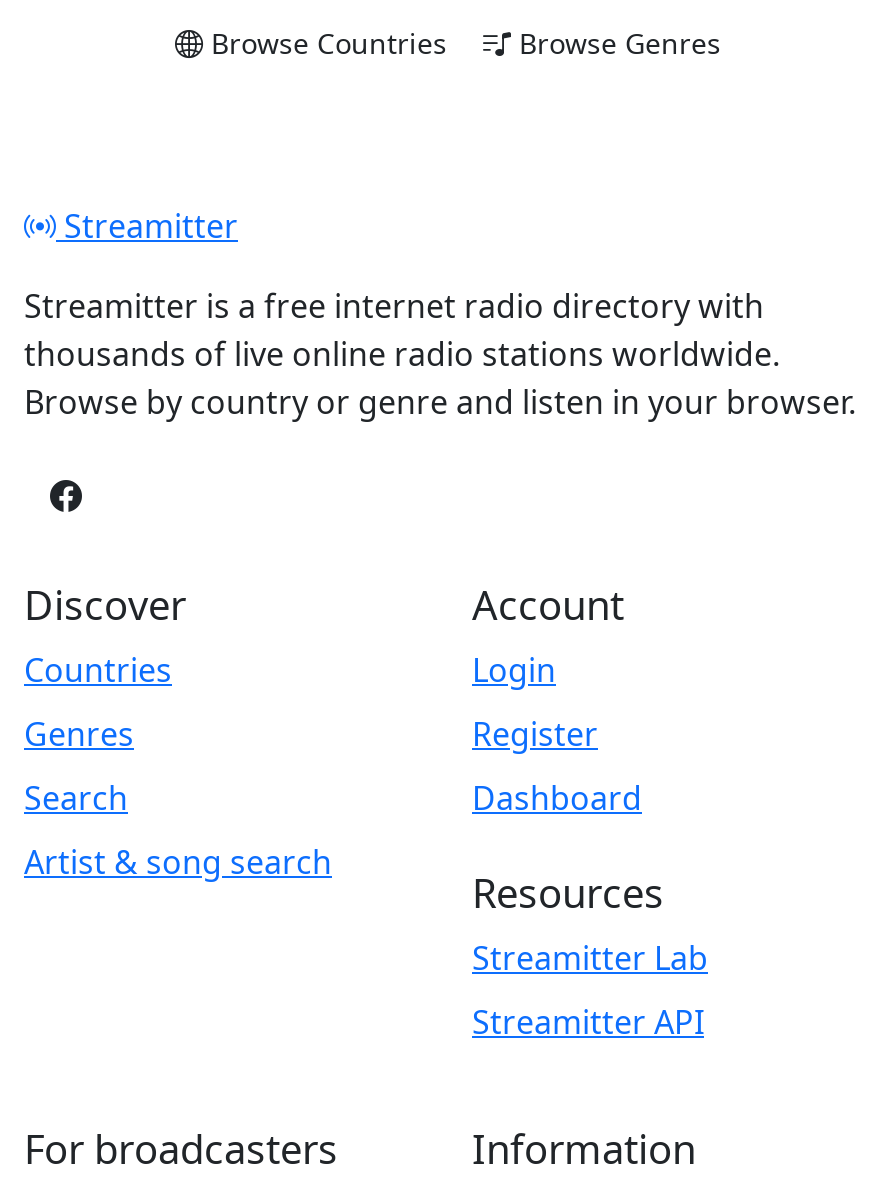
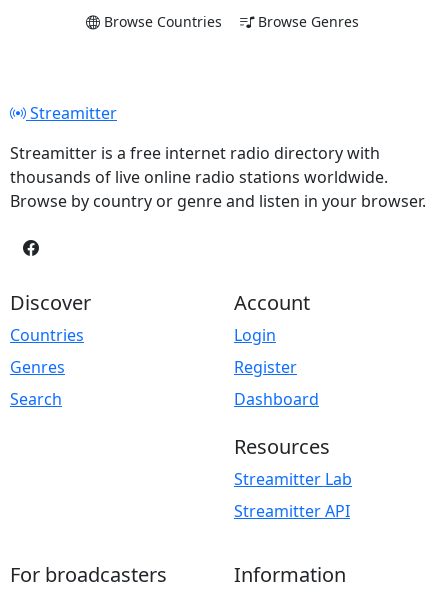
- Artist & song search
